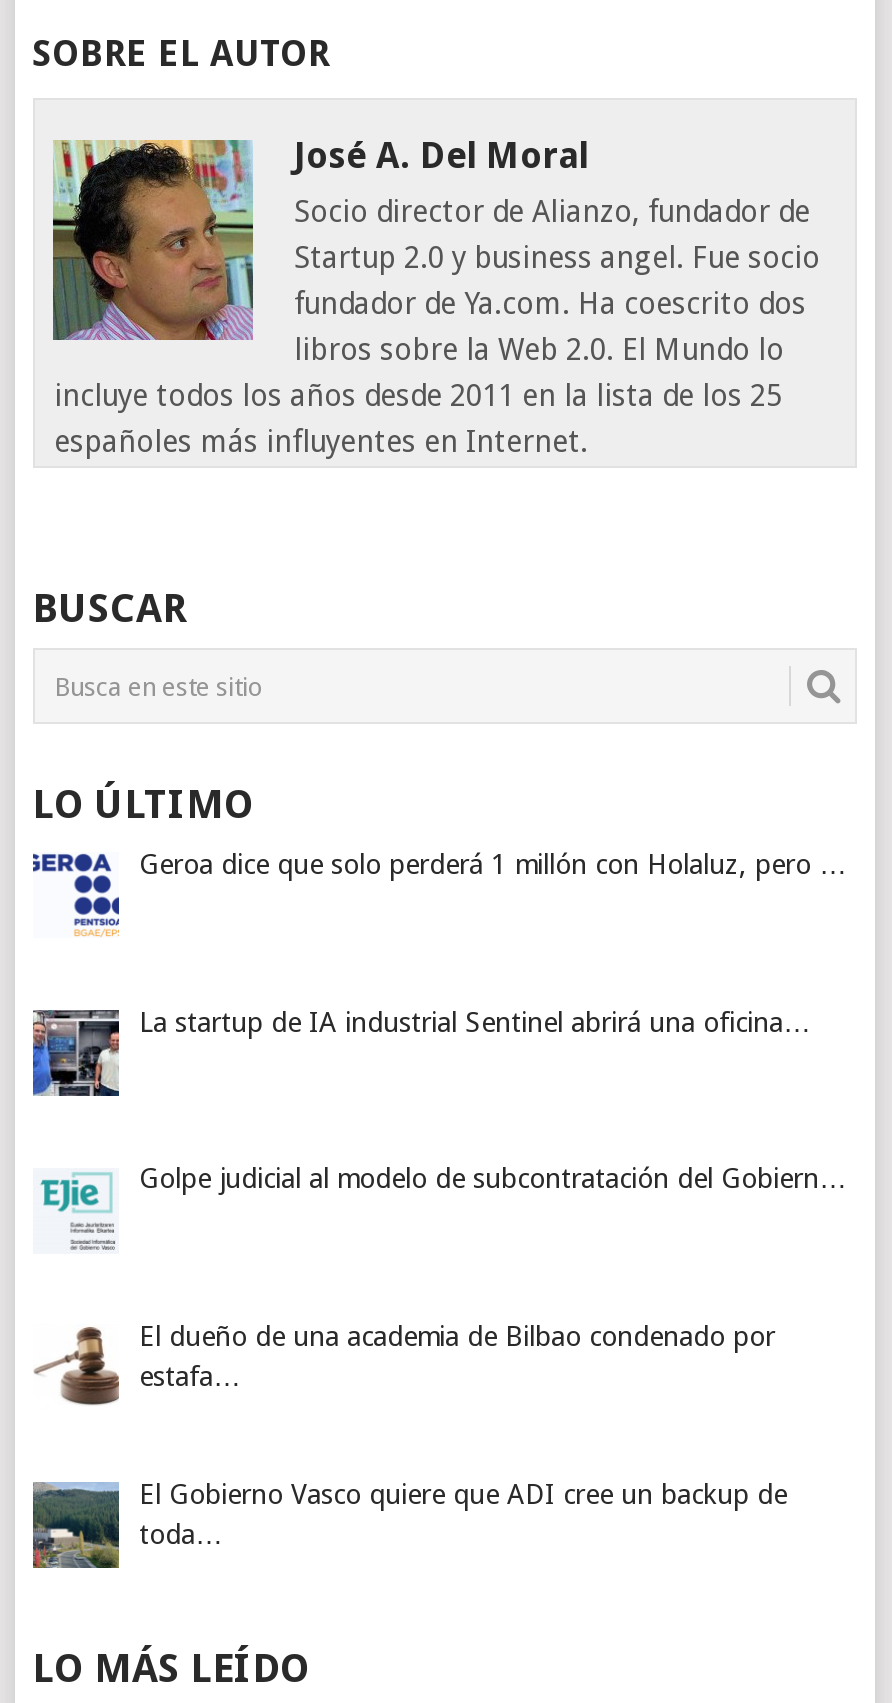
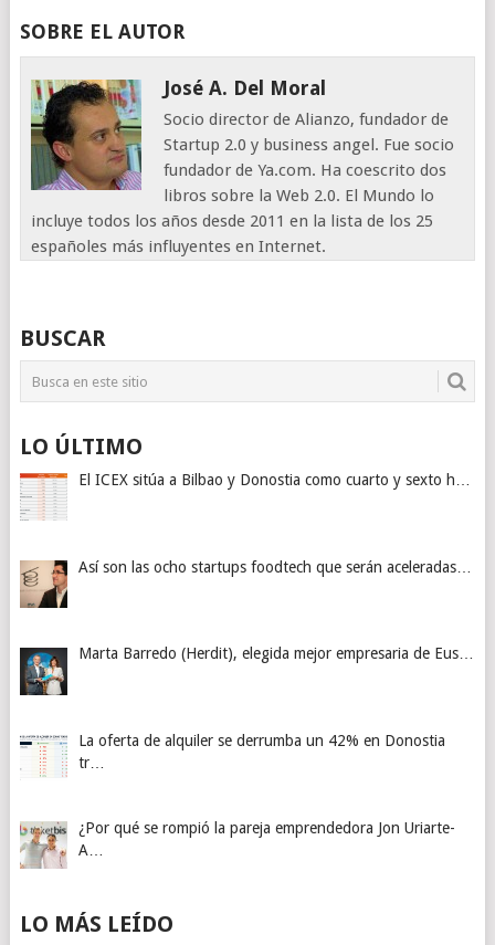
- [image]
- Geroa dice que solo perderá 1 millón con Holaluz, pero …
+ [image]
+ El ICEX sitúa a Bilbao y Donostia como cuarto y sexto h…

- [image]
- La startup de IA industrial Sentinel abrirá una oficina…
+ [image]
+ Así son las ocho startups foodtech que serán aceleradas…

- [image]
- Golpe judicial al modelo de subcontratación del Gobiern…
+ [image]
+ Marta Barredo (Herdit), elegida mejor empresaria de Eus…

- [image]
- El dueño de una academia de Bilbao condenado por
- estafa…
+ [image]
+ La oferta de alquiler se derrumba un 42% en Donostia
+ tr…

- [image]
- El Gobierno Vasco quiere que ADI cree un backup de
- toda…
+ [image]
+ ¿Por qué se rompió la pareja emprendedora Jon Uriarte-
+ A…
